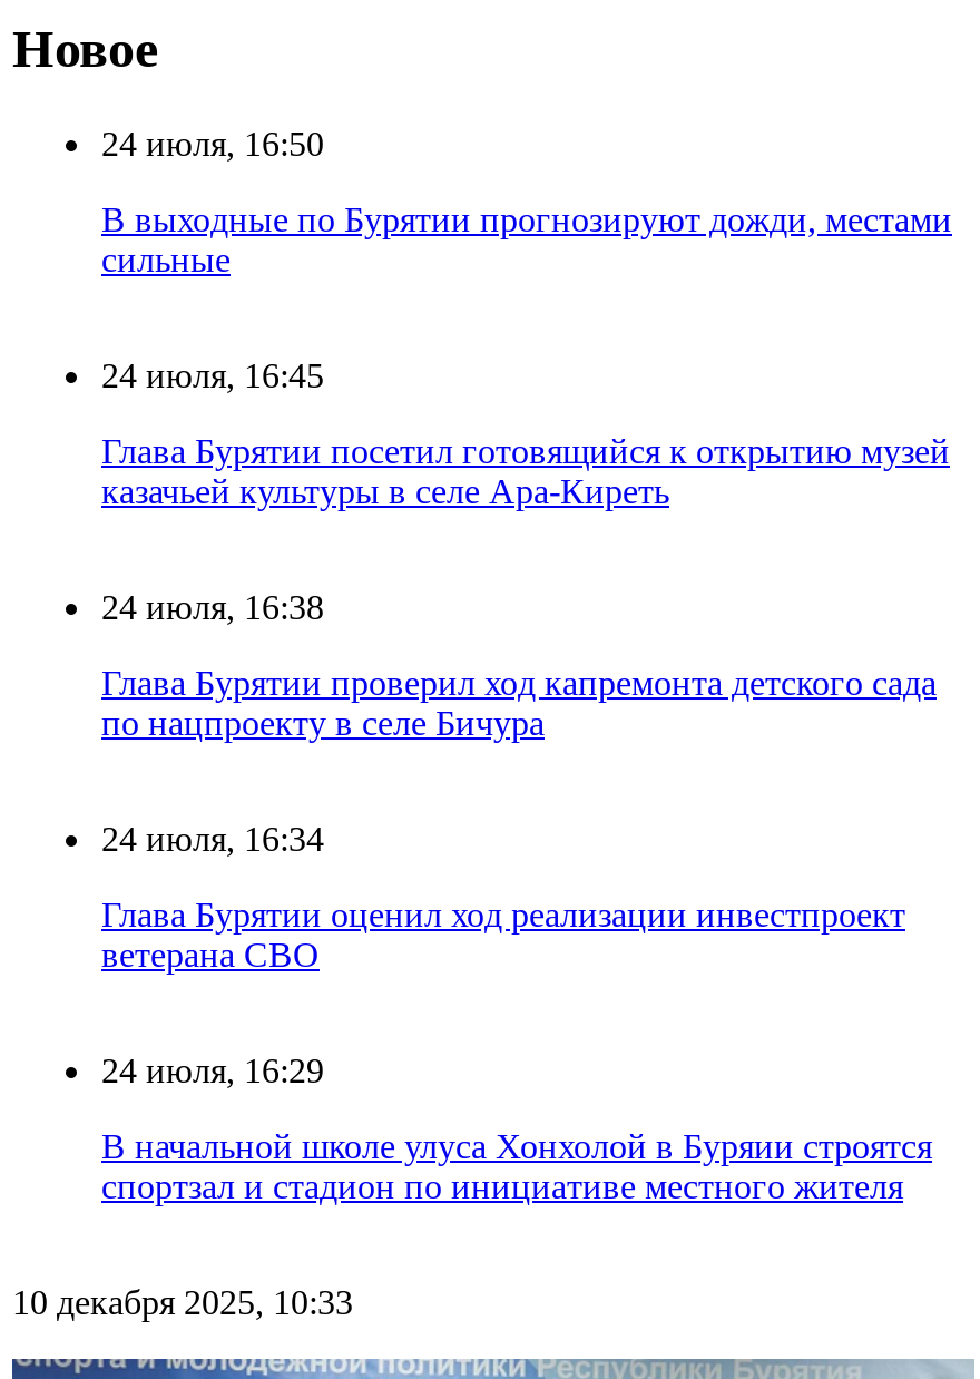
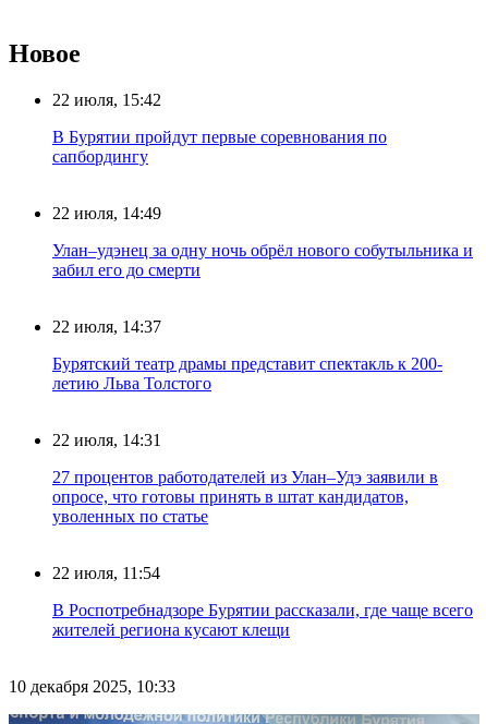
- 24 июля, 16:50
+ 22 июля, 15:42

- В выходные по Бурятии прогнозируют дожди, местами
- сильные
+ В Бурятии пройдут первые соревнования по
+ сапбордингу

- 24 июля, 16:45
+ 22 июля, 14:49

- Глава Бурятии посетил готовящийся к открытию музей
- казачьей культуры в селе Ара-Киреть
+ Улан–удэнец за одну ночь обрёл нового собутыльника и
+ забил его до смерти

- 24 июля, 16:38
+ 22 июля, 14:37

- Глава Бурятии проверил ход капремонта детского сада
- по нацпроекту в селе Бичура
+ Бурятский театр драмы представит спектакль к 200-
+ летию Льва Толстого

- 24 июля, 16:34
+ 22 июля, 14:31

- Глава Бурятии оценил ход реализации инвестпроект
- ветерана СВО
+ 27 процентов работодателей из Улан–Удэ заявили в
+ опросе, что готовы принять в штат кандидатов,
+ уволенных по статье

- 24 июля, 16:29
+ 22 июля, 11:54

- В начальной школе улуса Хонхолой в Буряии строятся
- спортзал и стадион по инициативе местного жителя
+ В Роспотребнадзоре Бурятии рассказали, где чаще всего
+ жителей региона кусают клещи
